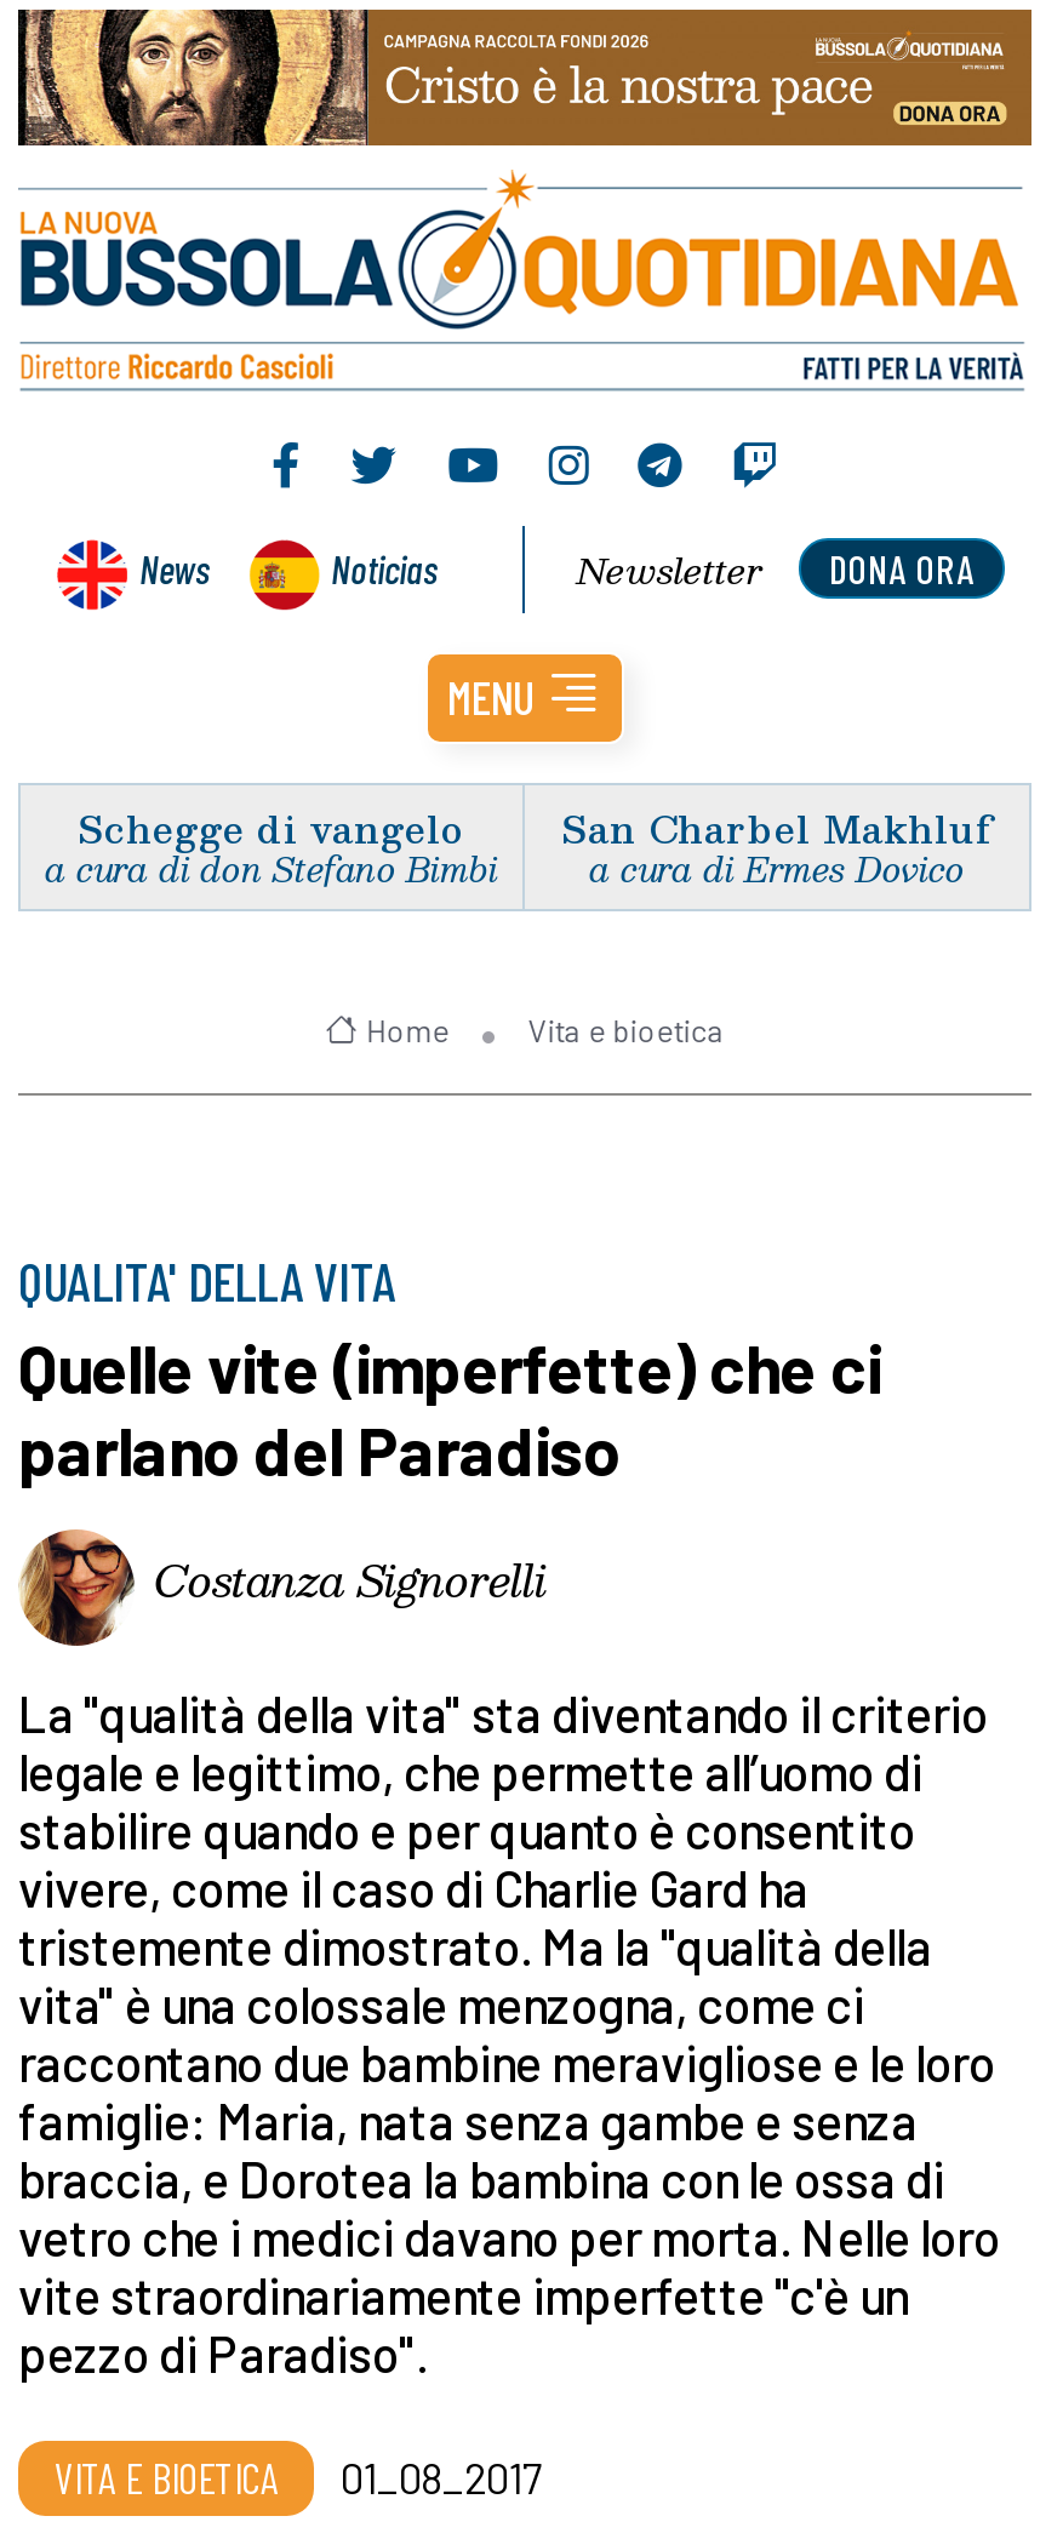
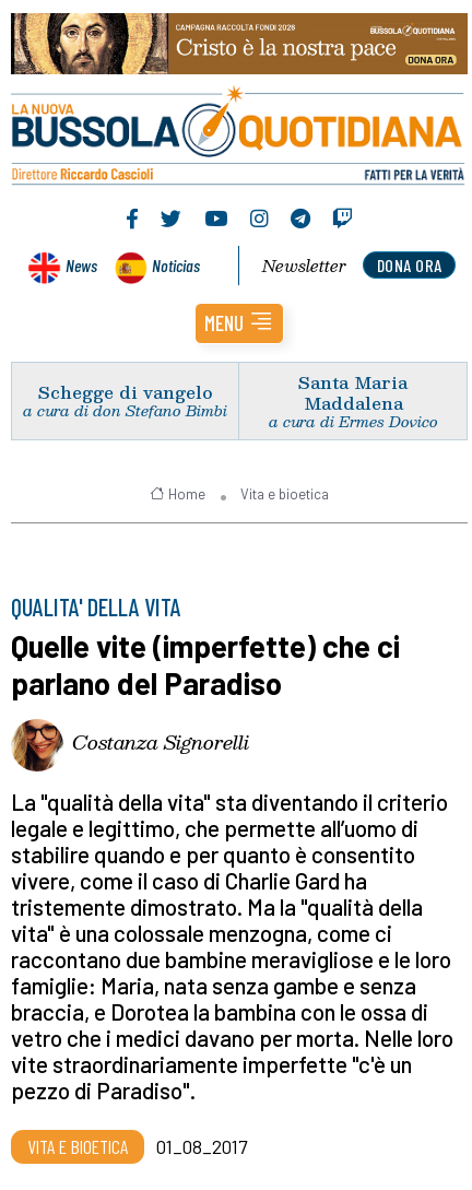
- San Charbel Makhluf
+ Santa Maria
+ Maddalena
